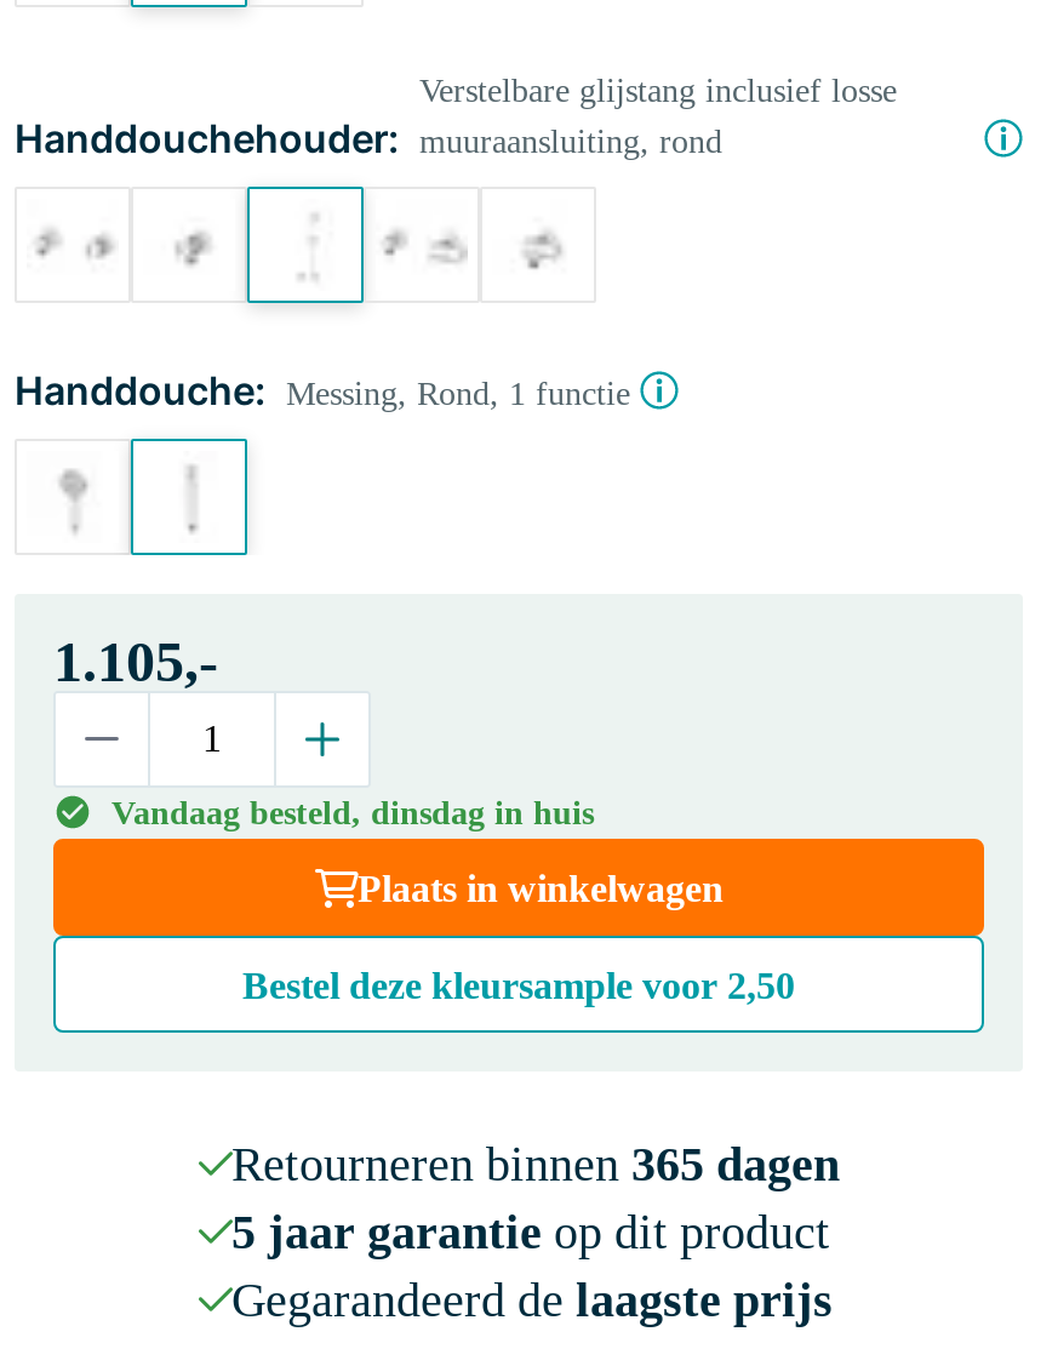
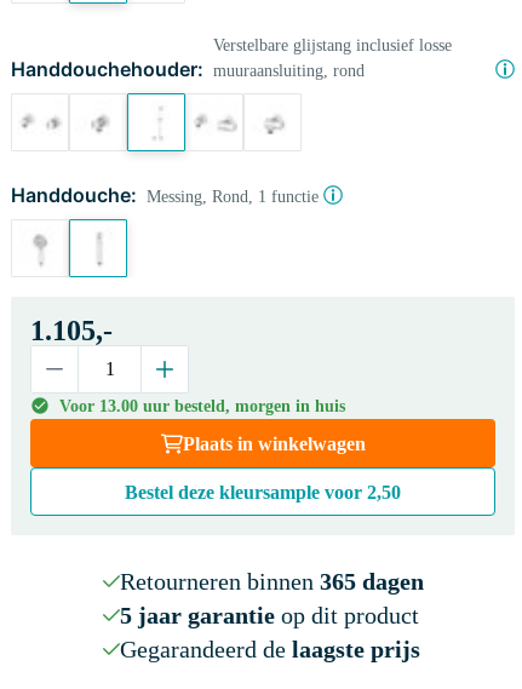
- Vandaag besteld, dinsdag in huis
+ Voor 13.00 uur besteld, morgen in huis
